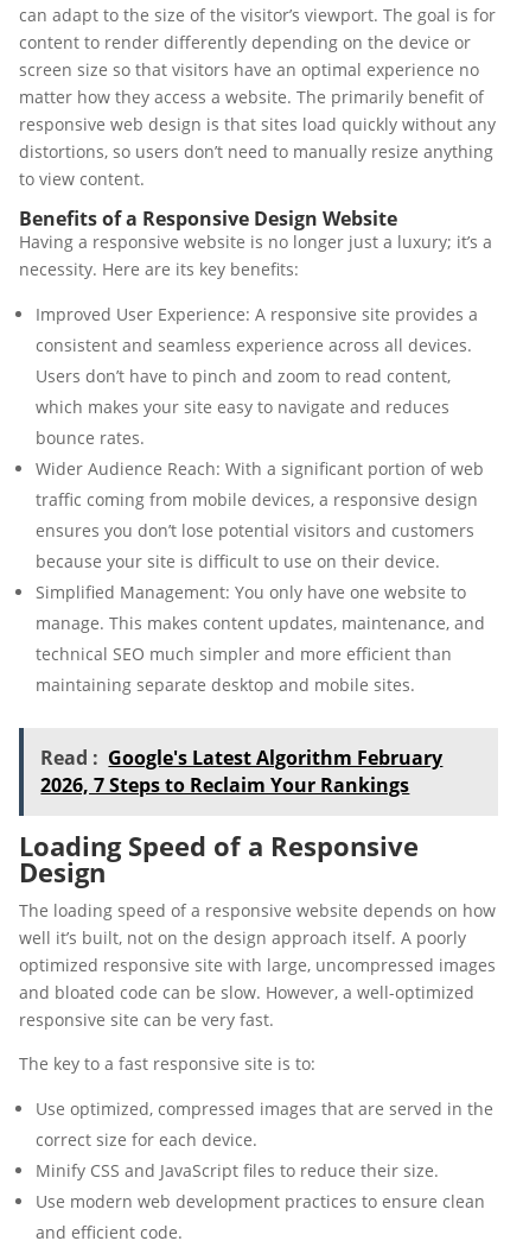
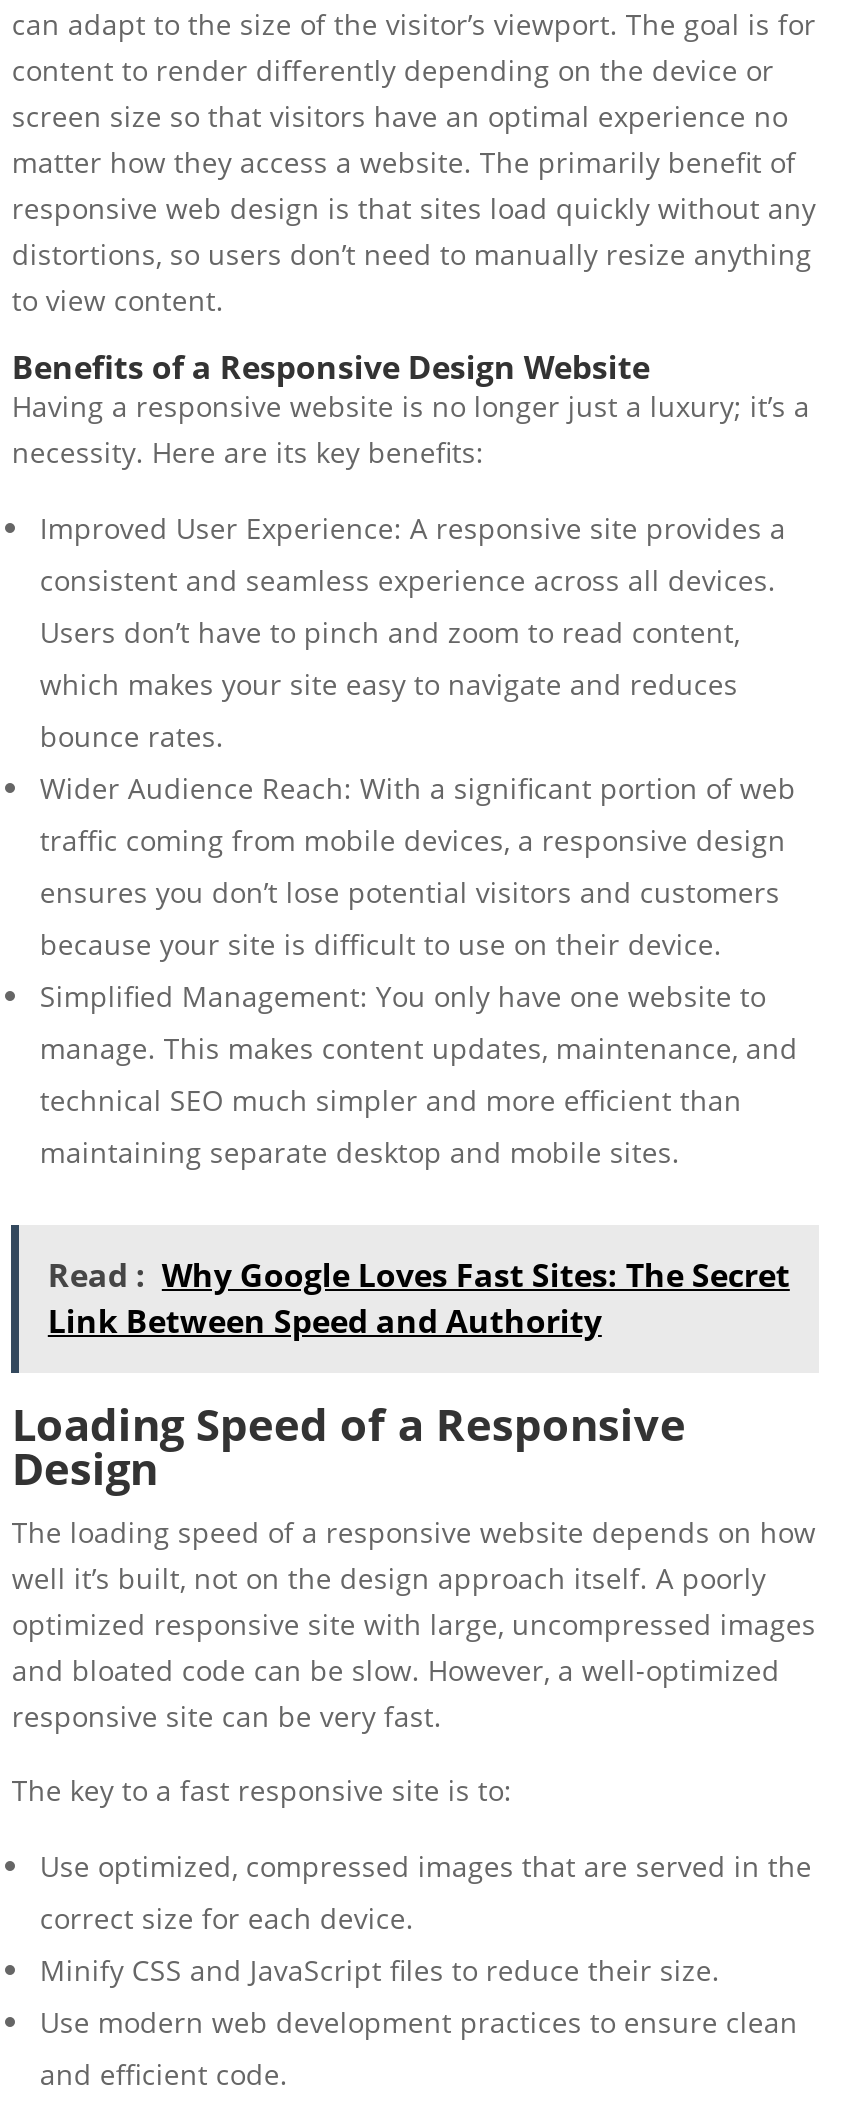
- Read : Google's Latest Algorithm February
- 2026, 7 Steps to Reclaim Your Rankings
+ Read : Why Google Loves Fast Sites: The Secret
+ Link Between Speed and Authority
